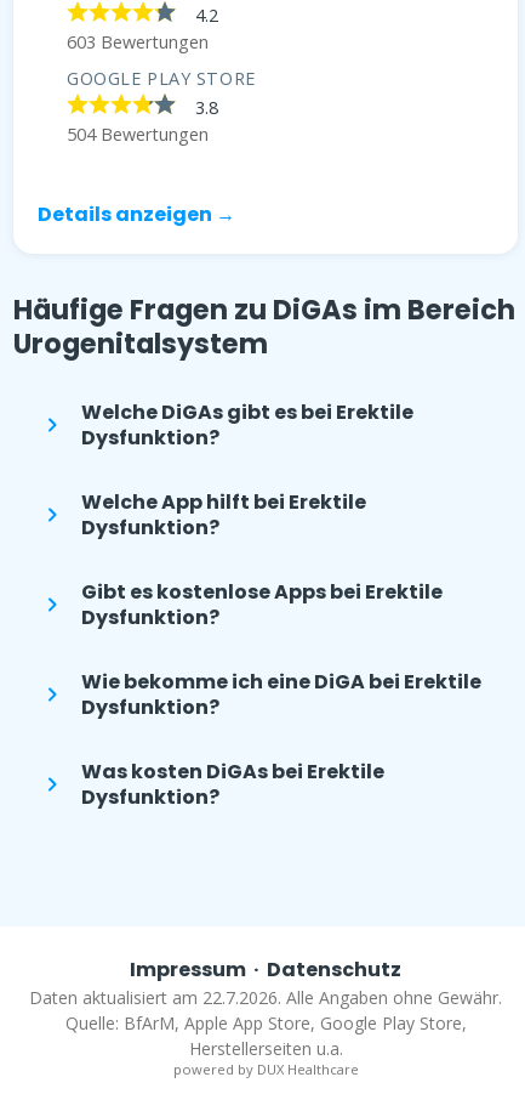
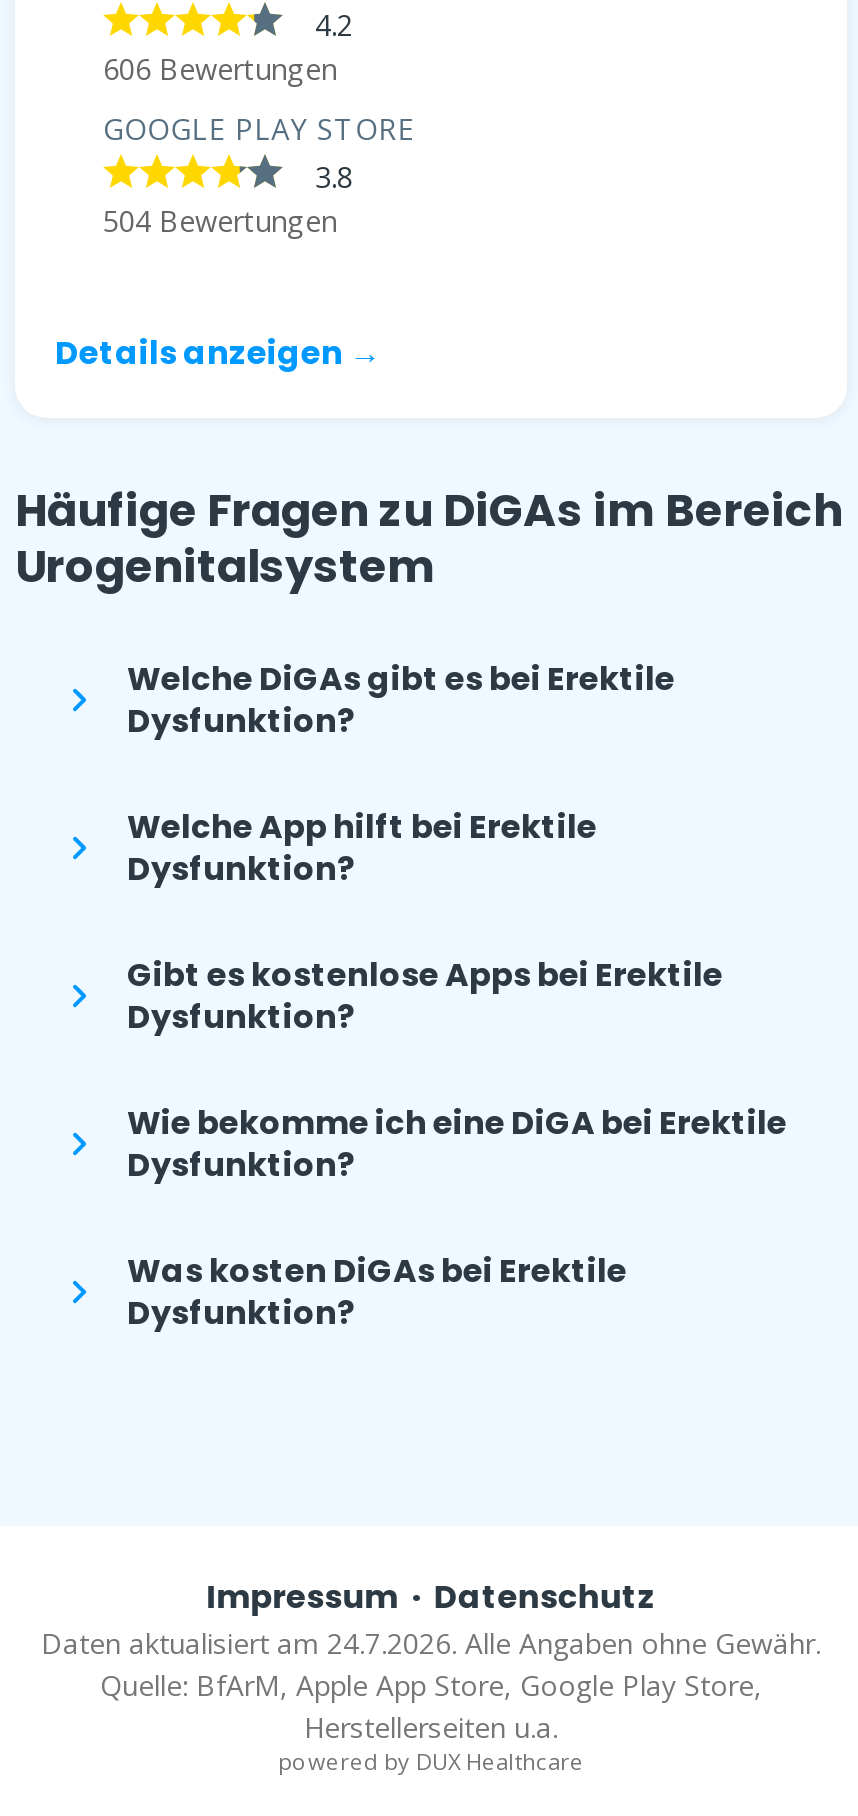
- 603 Bewertungen
+ 606 Bewertungen

- Daten aktualisiert am 22.7.2026. Alle Angaben ohne Gewähr.
+ Daten aktualisiert am 24.7.2026. Alle Angaben ohne Gewähr.
